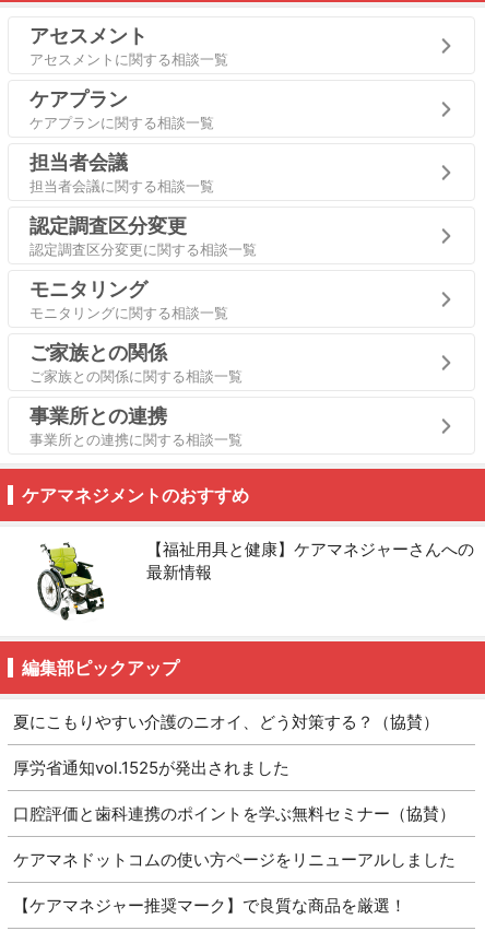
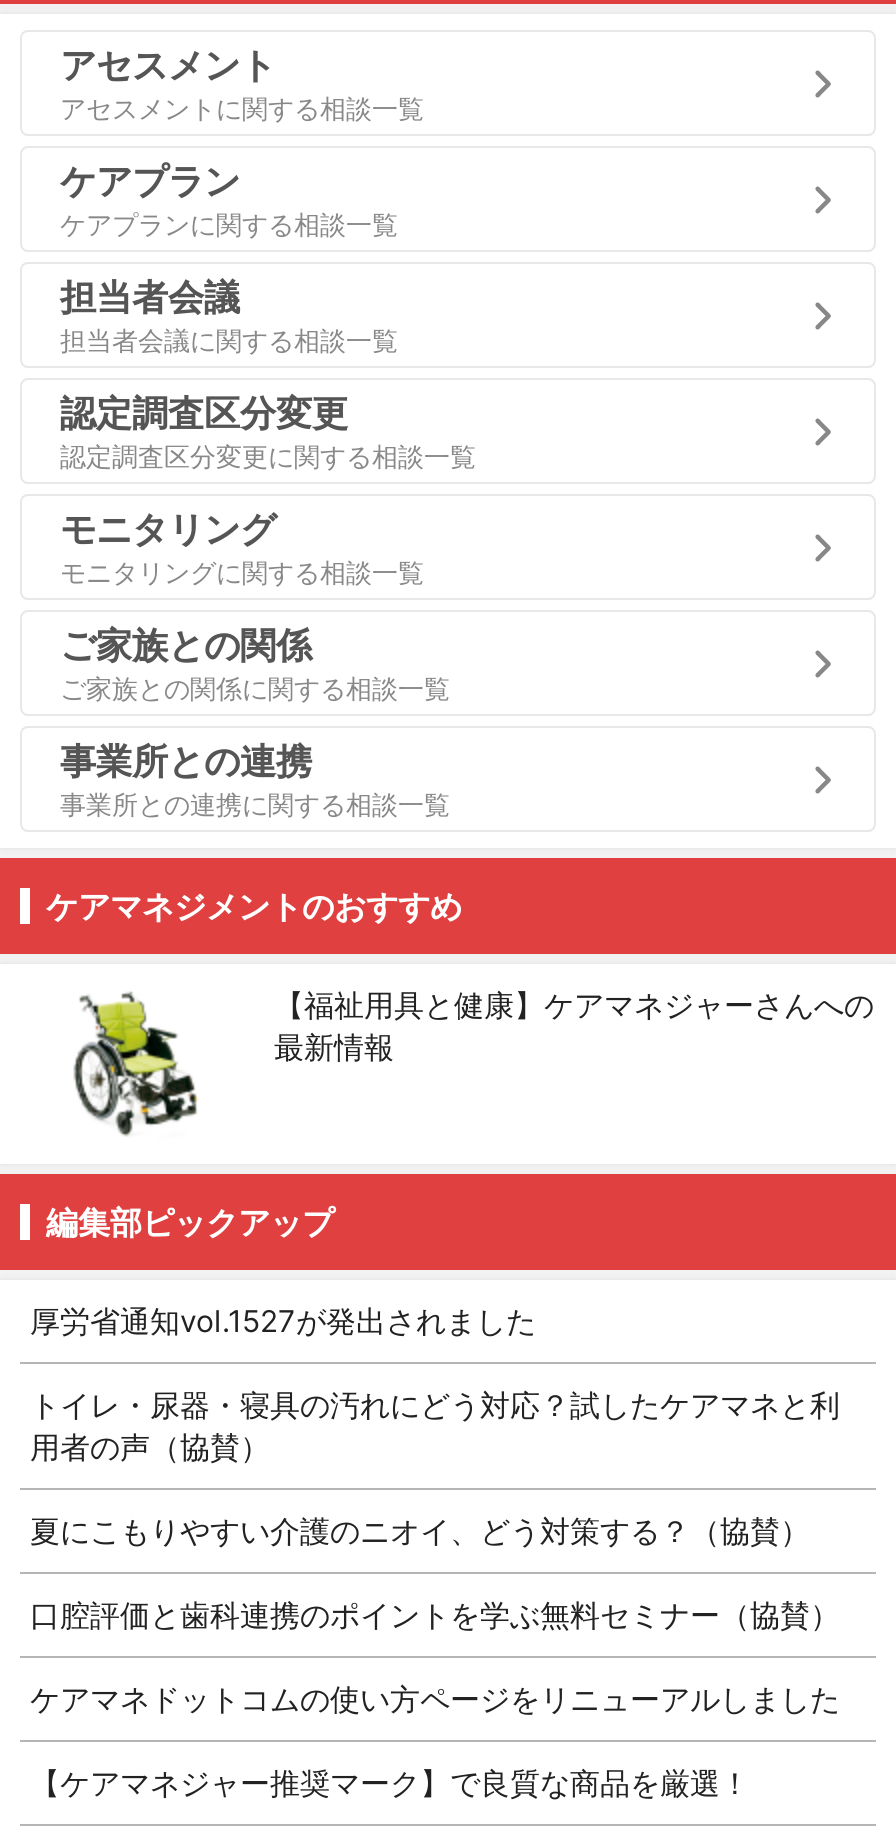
+ 厚労省通知vol.1527が発出されました
+ トイレ・尿器・寝具の汚れにどう対応？試したケアマネと利
+ 用者の声（協賛）

moved down: 夏にこもりやすい介護のニオイ、どう対策する？（協賛）

- 厚労省通知vol.1525が発出されました
